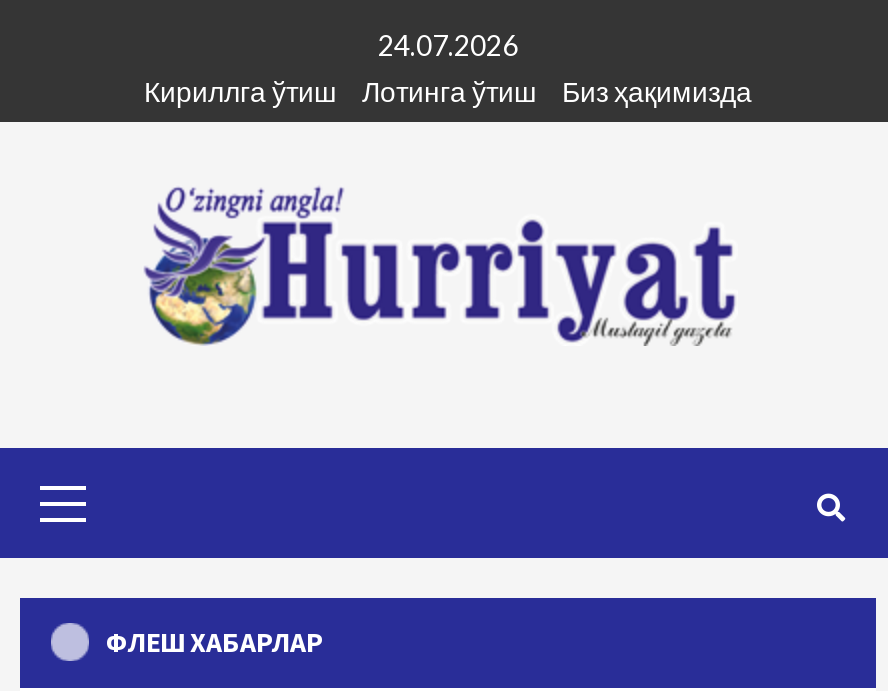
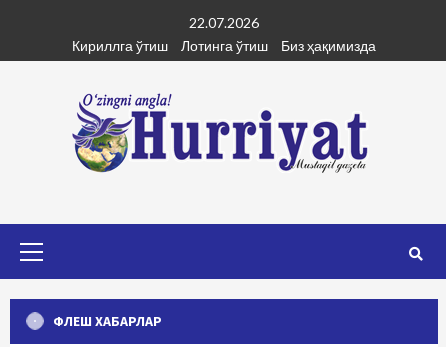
- 24.07.2026
+ 22.07.2026
